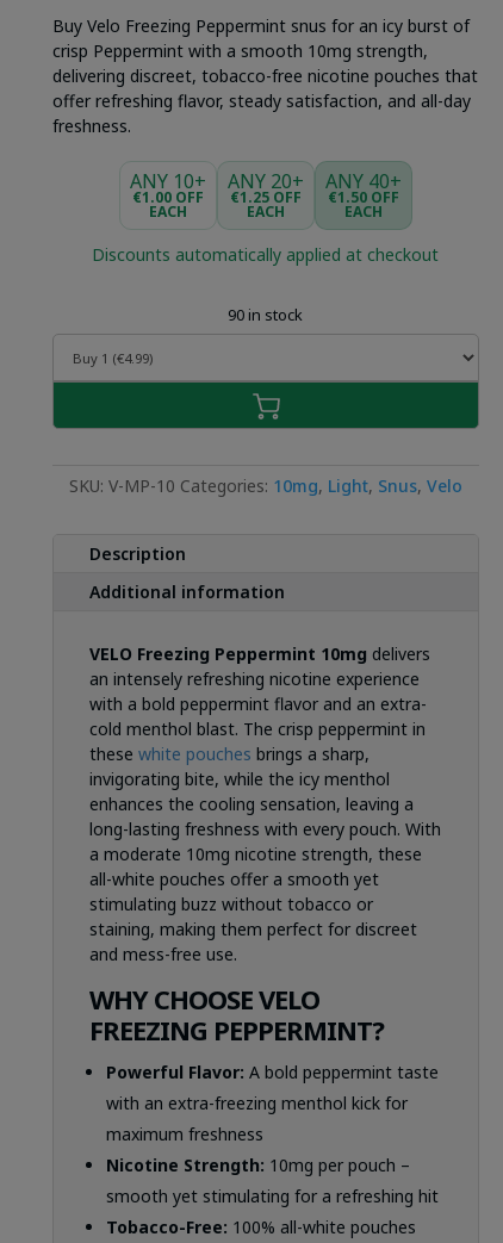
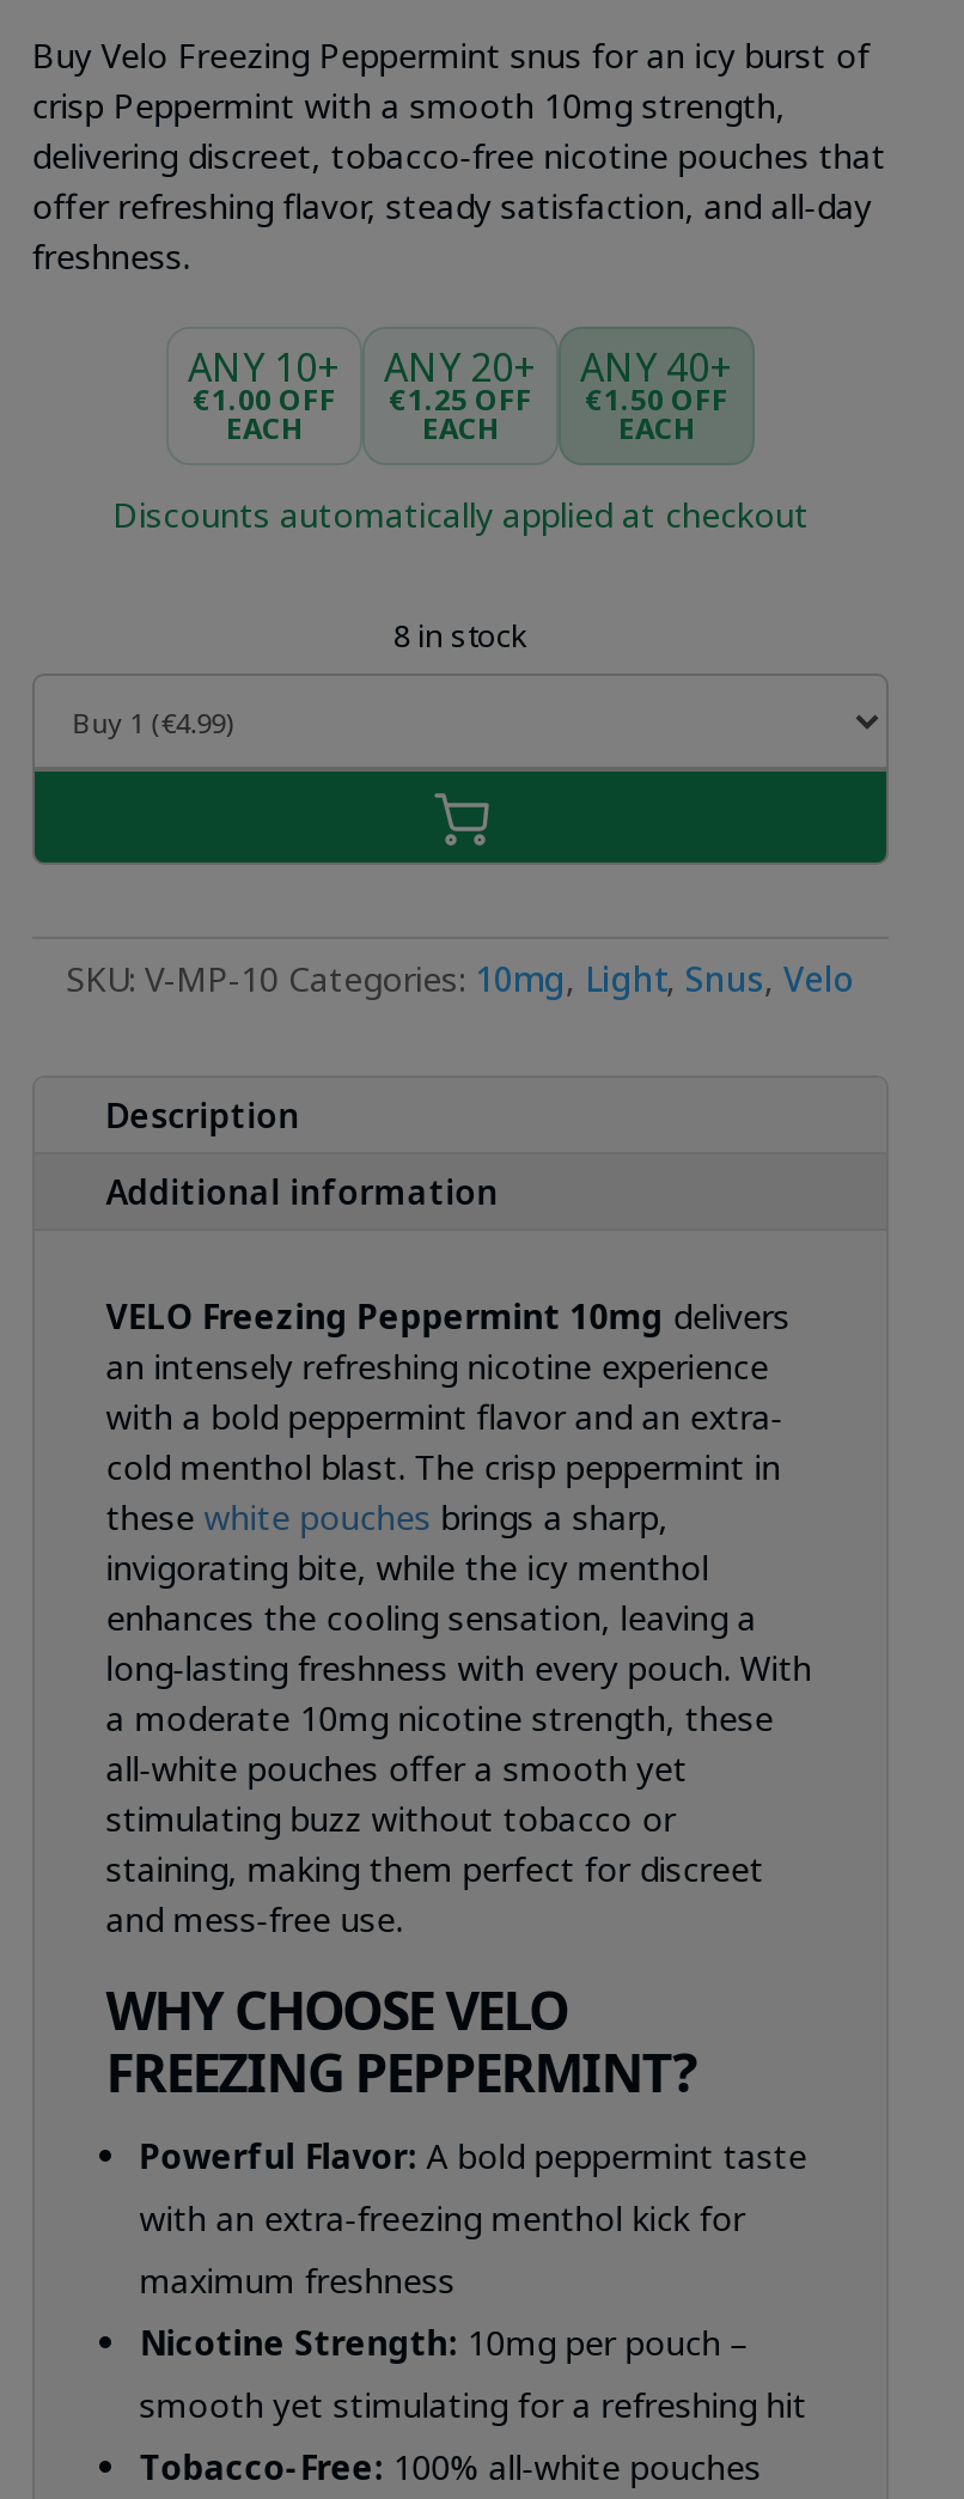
- 90 in stock
+ 8 in stock
